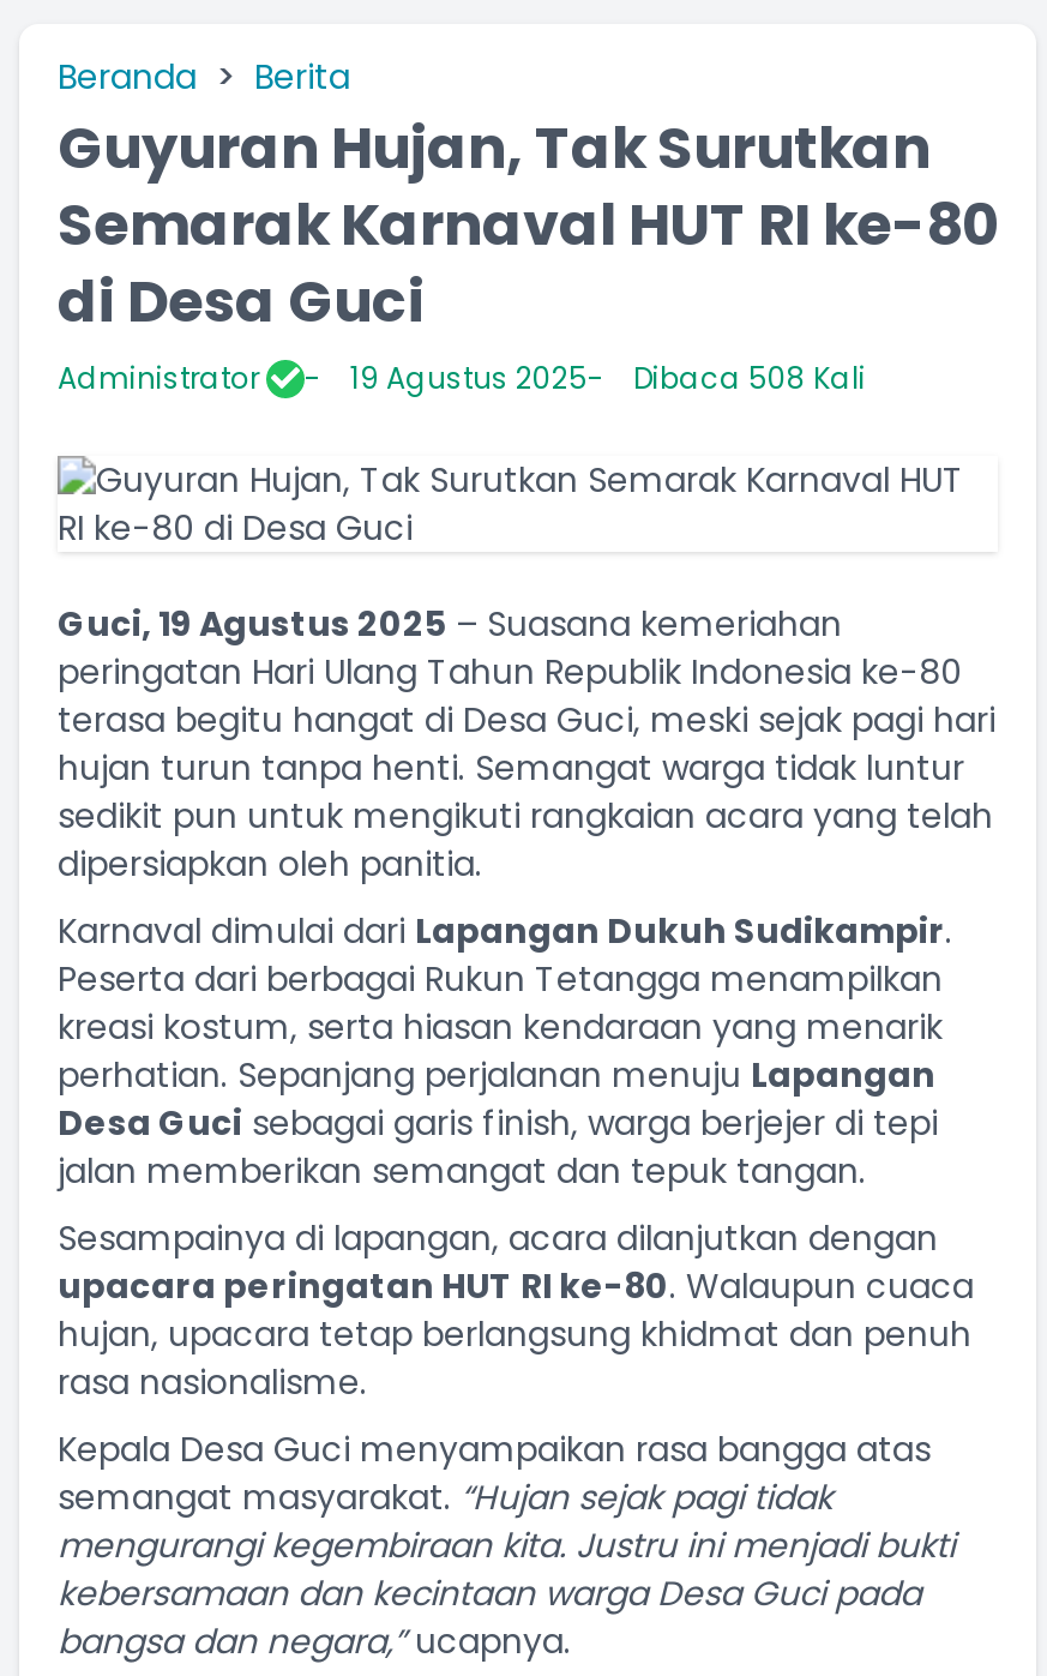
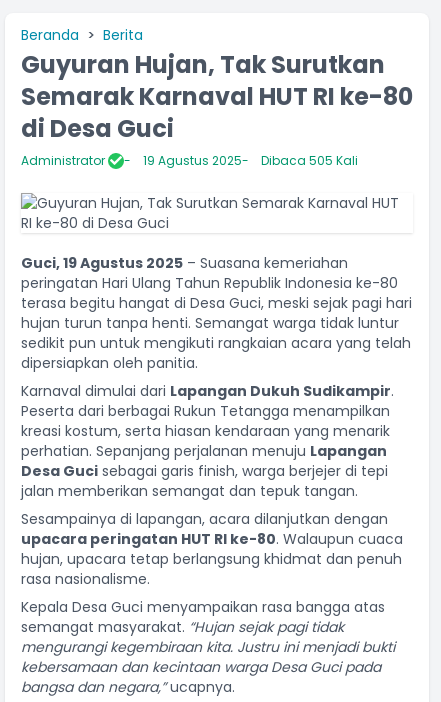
- 19 Agustus 2025 Dibaca 508 Kali
+ 19 Agustus 2025 Dibaca 505 Kali
